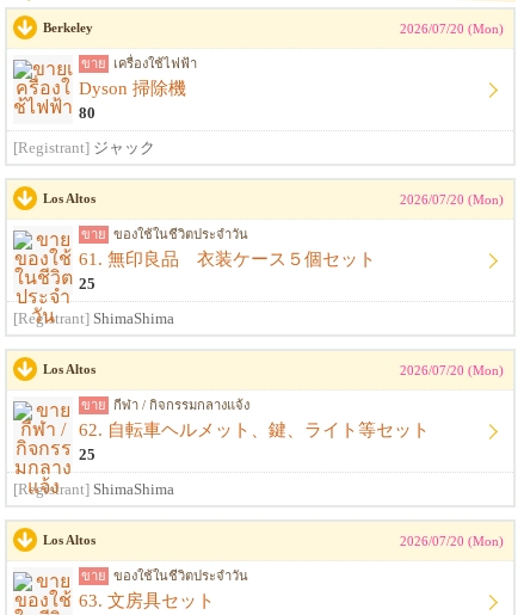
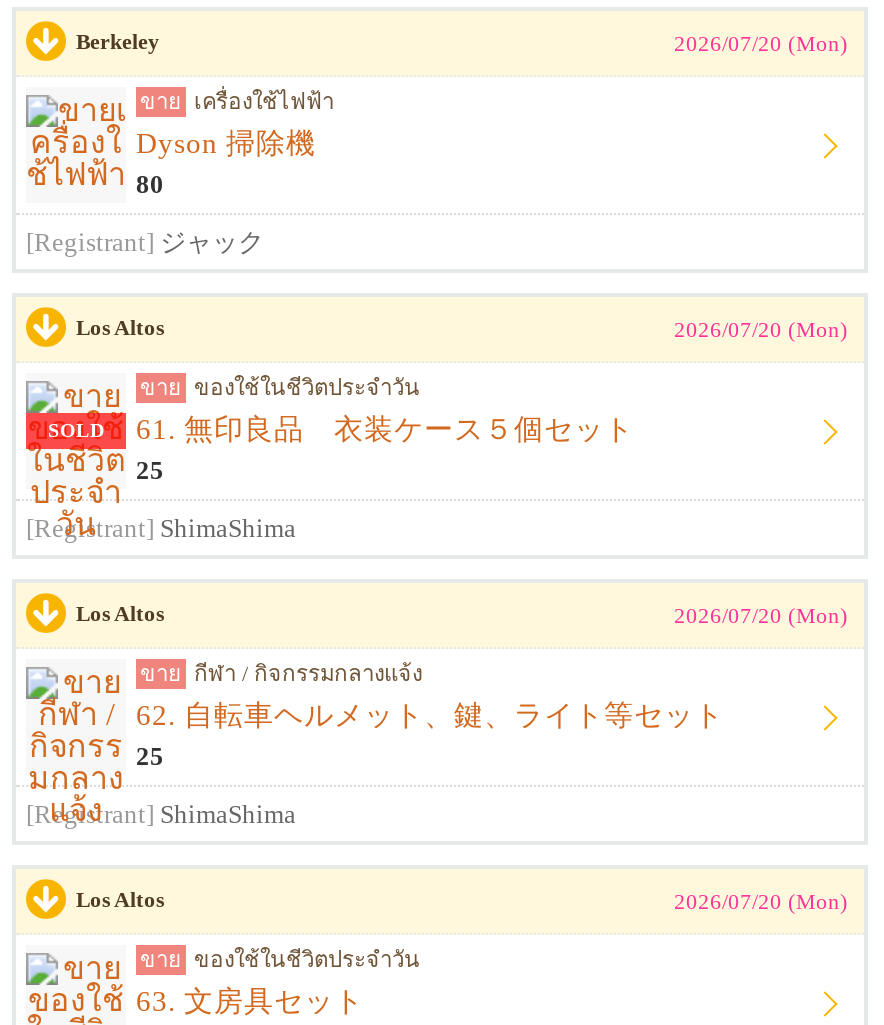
+ SOLD
